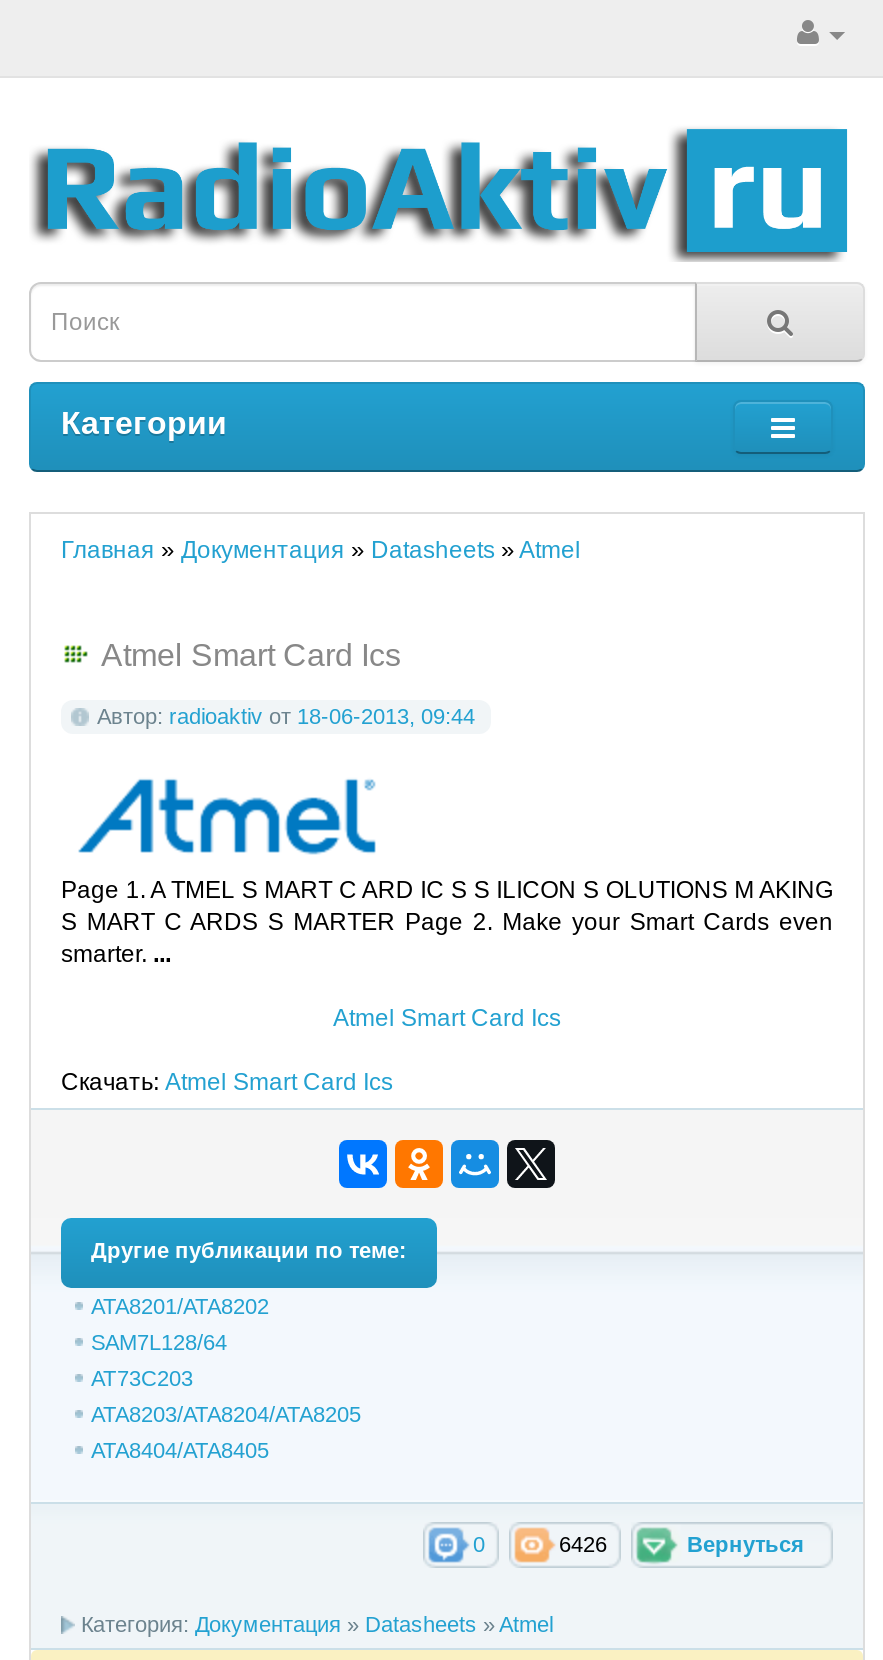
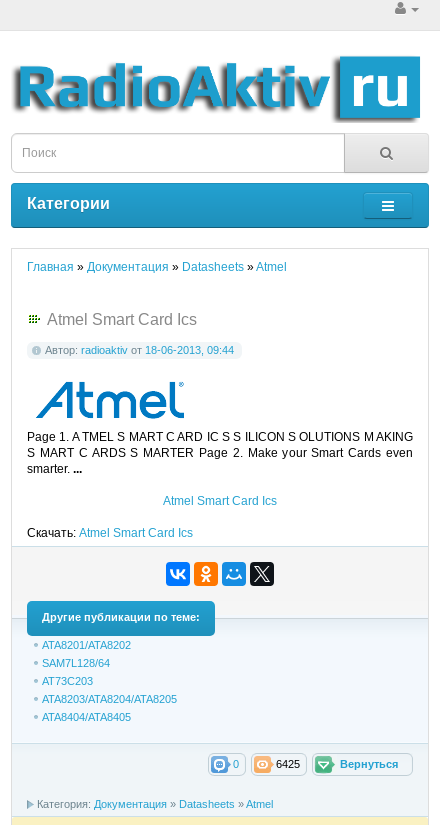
- 6426
+ 6425
